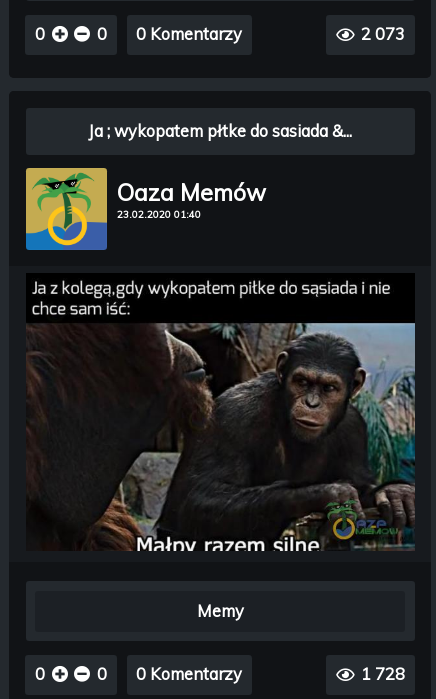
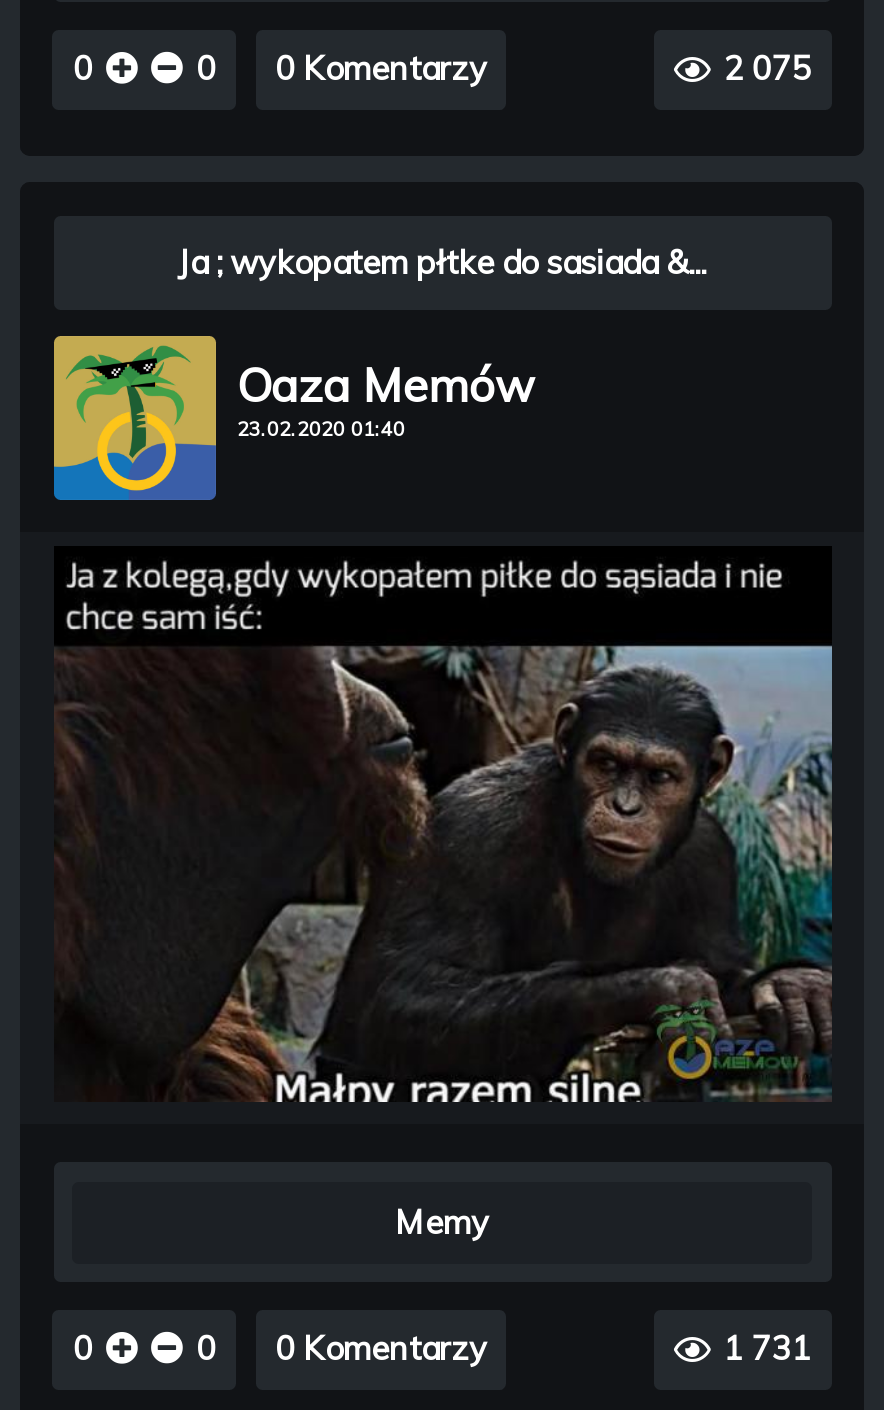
- 2 073
+ 2 075

- 1 728
+ 1 731
